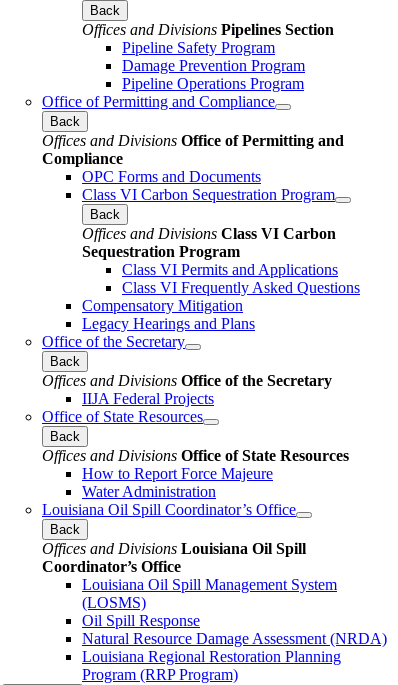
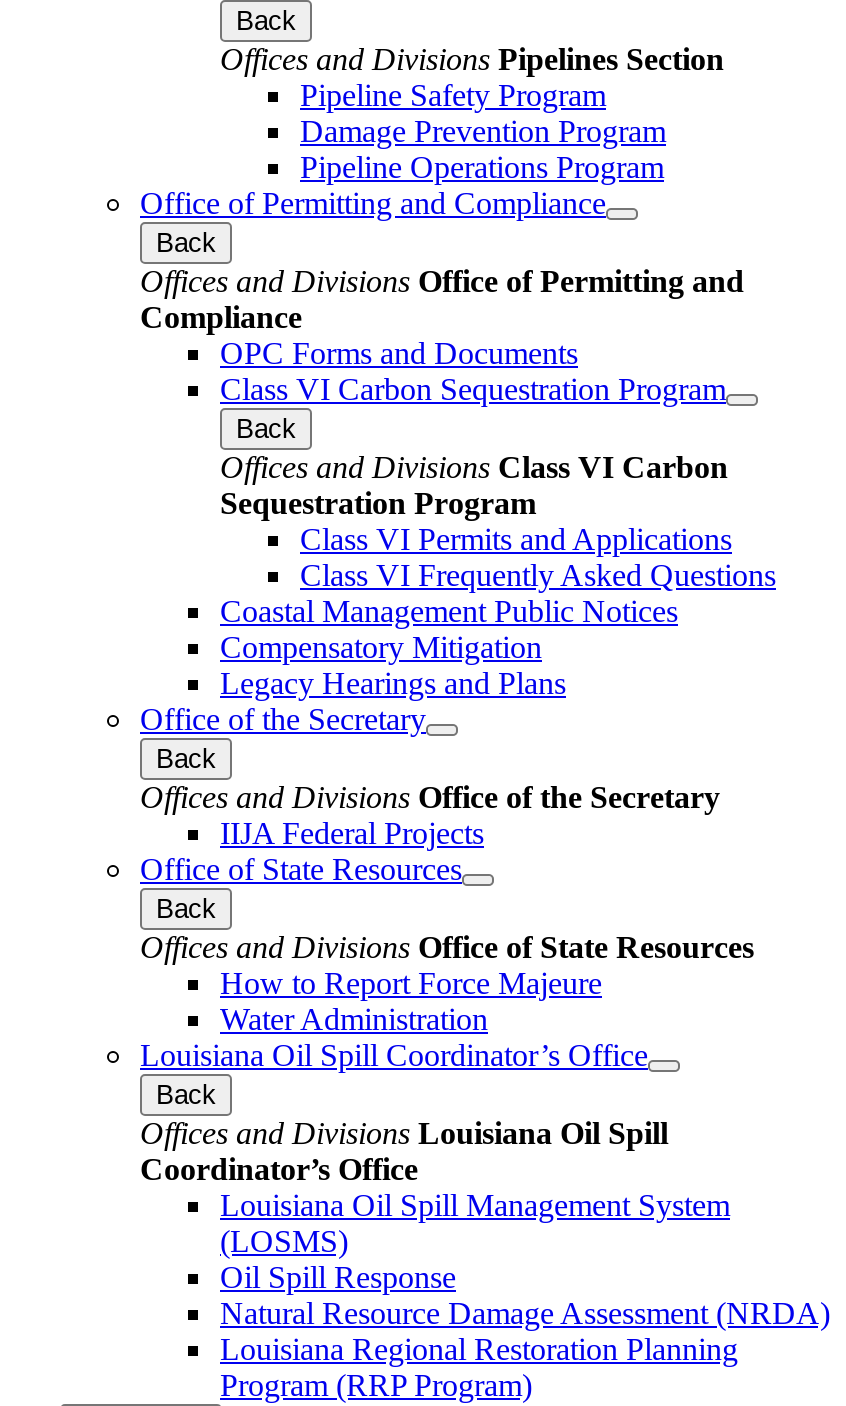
+ Coastal Management Public Notices
